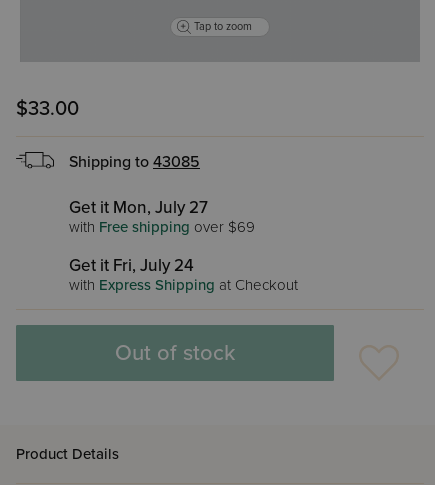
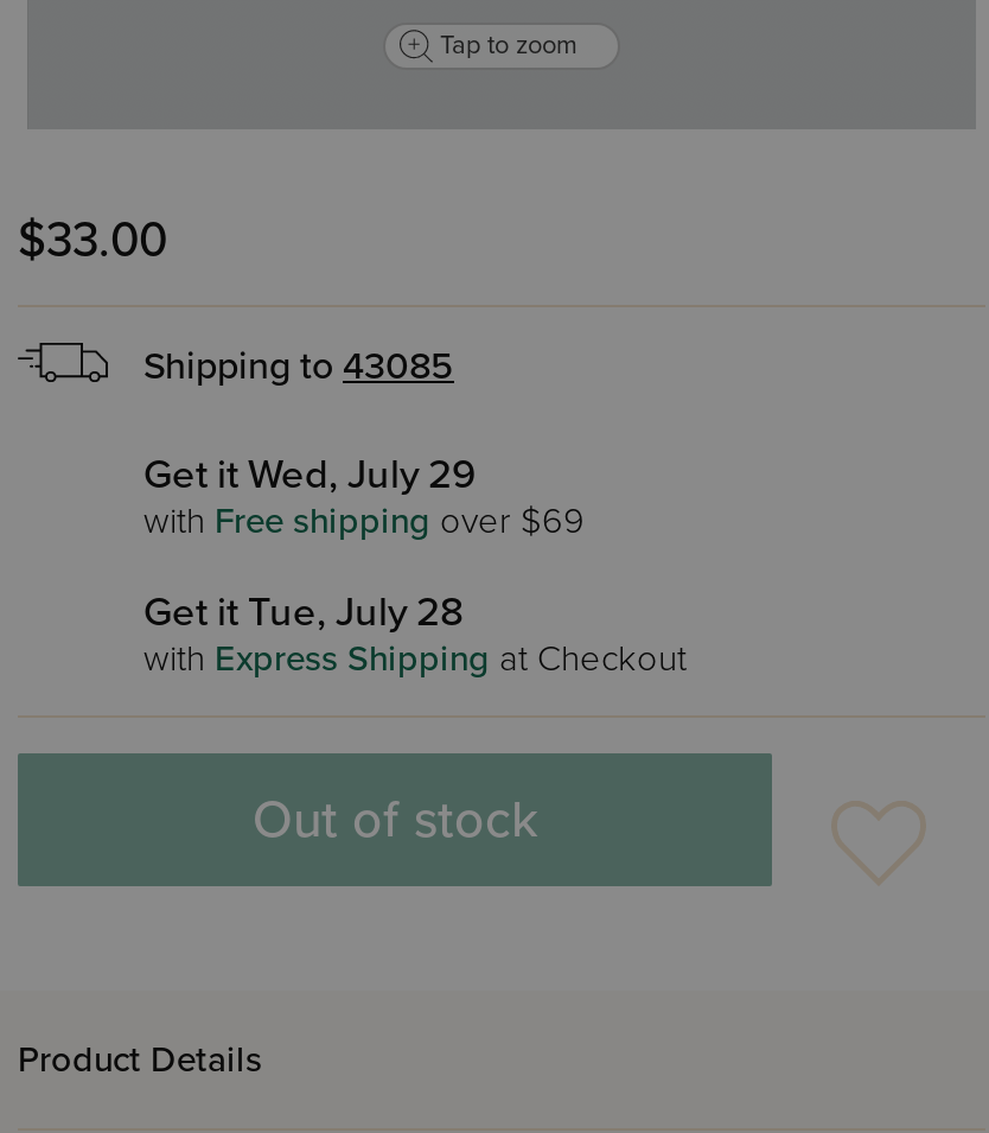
- Get it Mon, July 27
+ Get it Wed, July 29

- Get it Fri, July 24
+ Get it Tue, July 28
